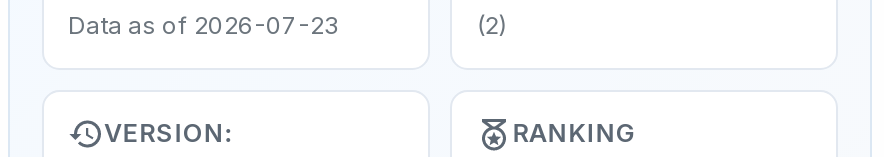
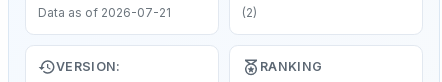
- Data as of 2026-07-23
+ Data as of 2026-07-21
